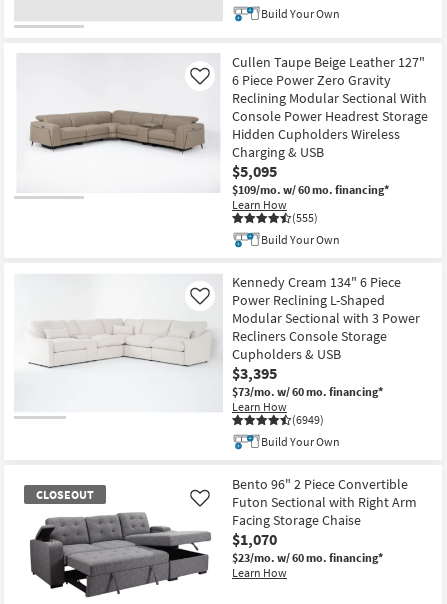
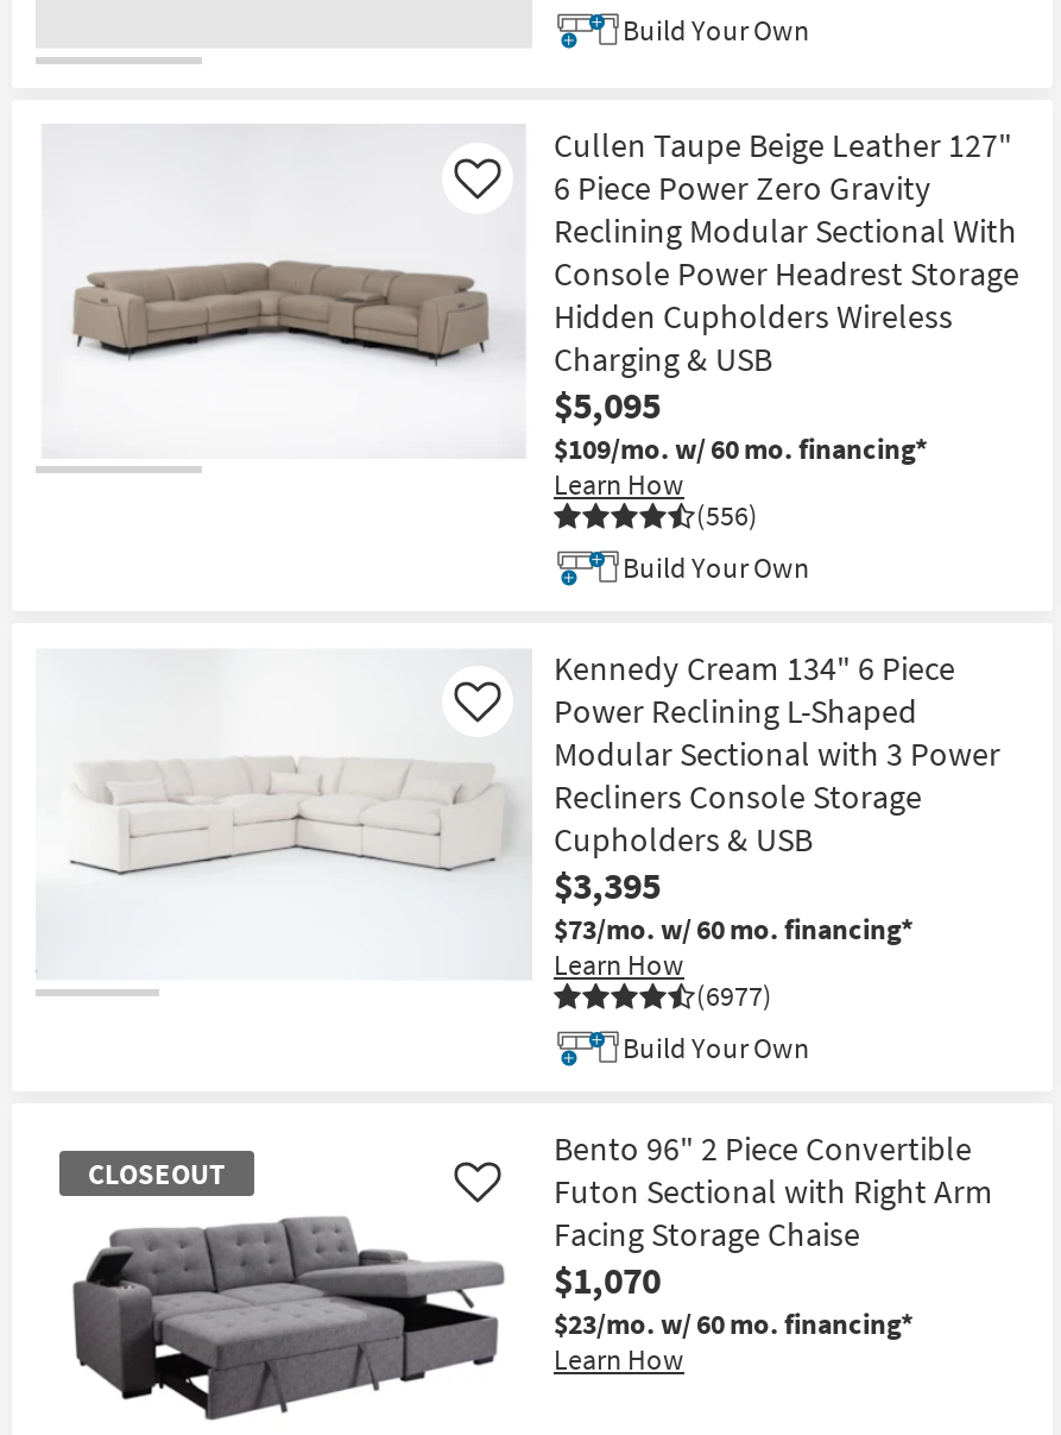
- (555)
+ (556)

- (6949)
+ (6977)
